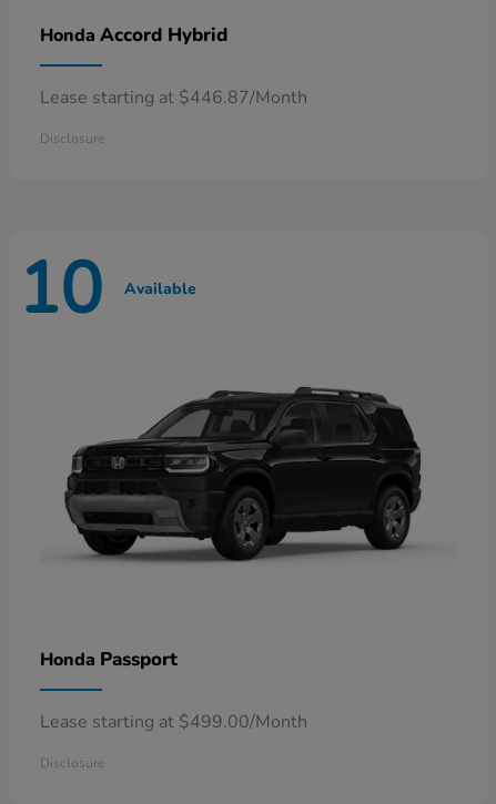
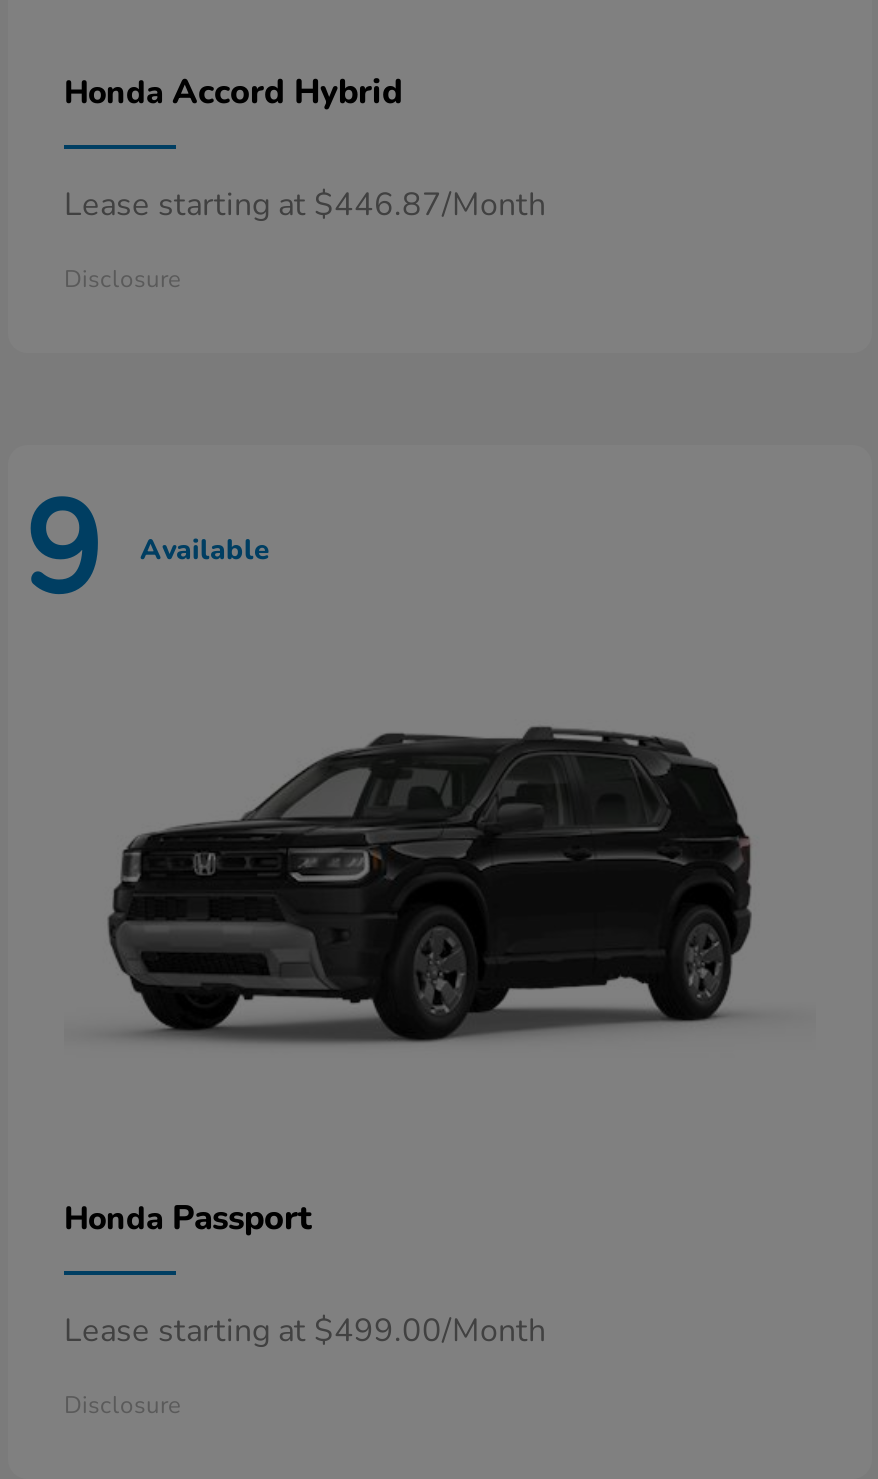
- 10 Available
+ 9 Available
